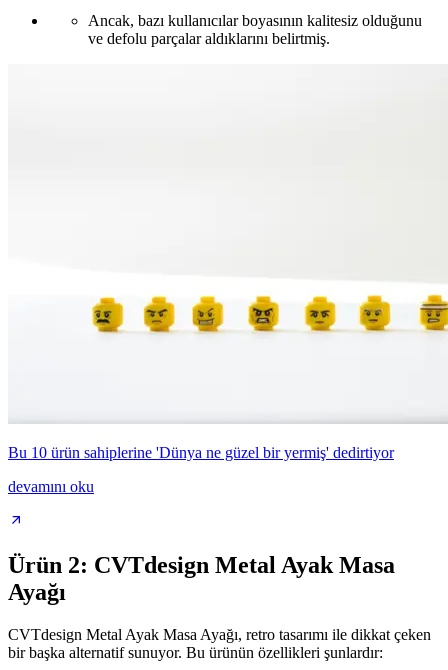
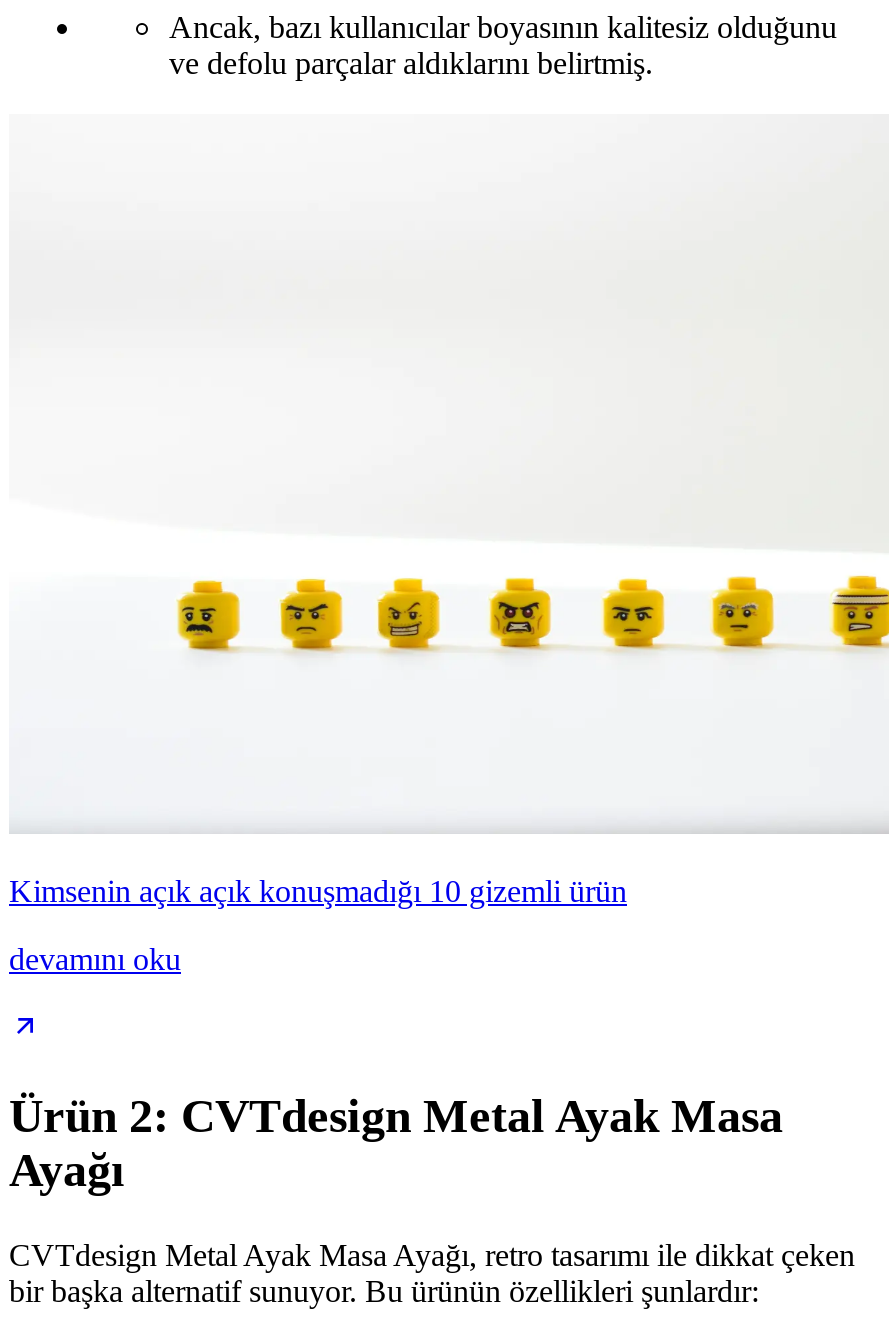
- Bu 10 ürün sahiplerine 'Dünya ne güzel bir yermiş' dedirtiyor
+ Kimsenin açık açık konuşmadığı 10 gizemli ürün
